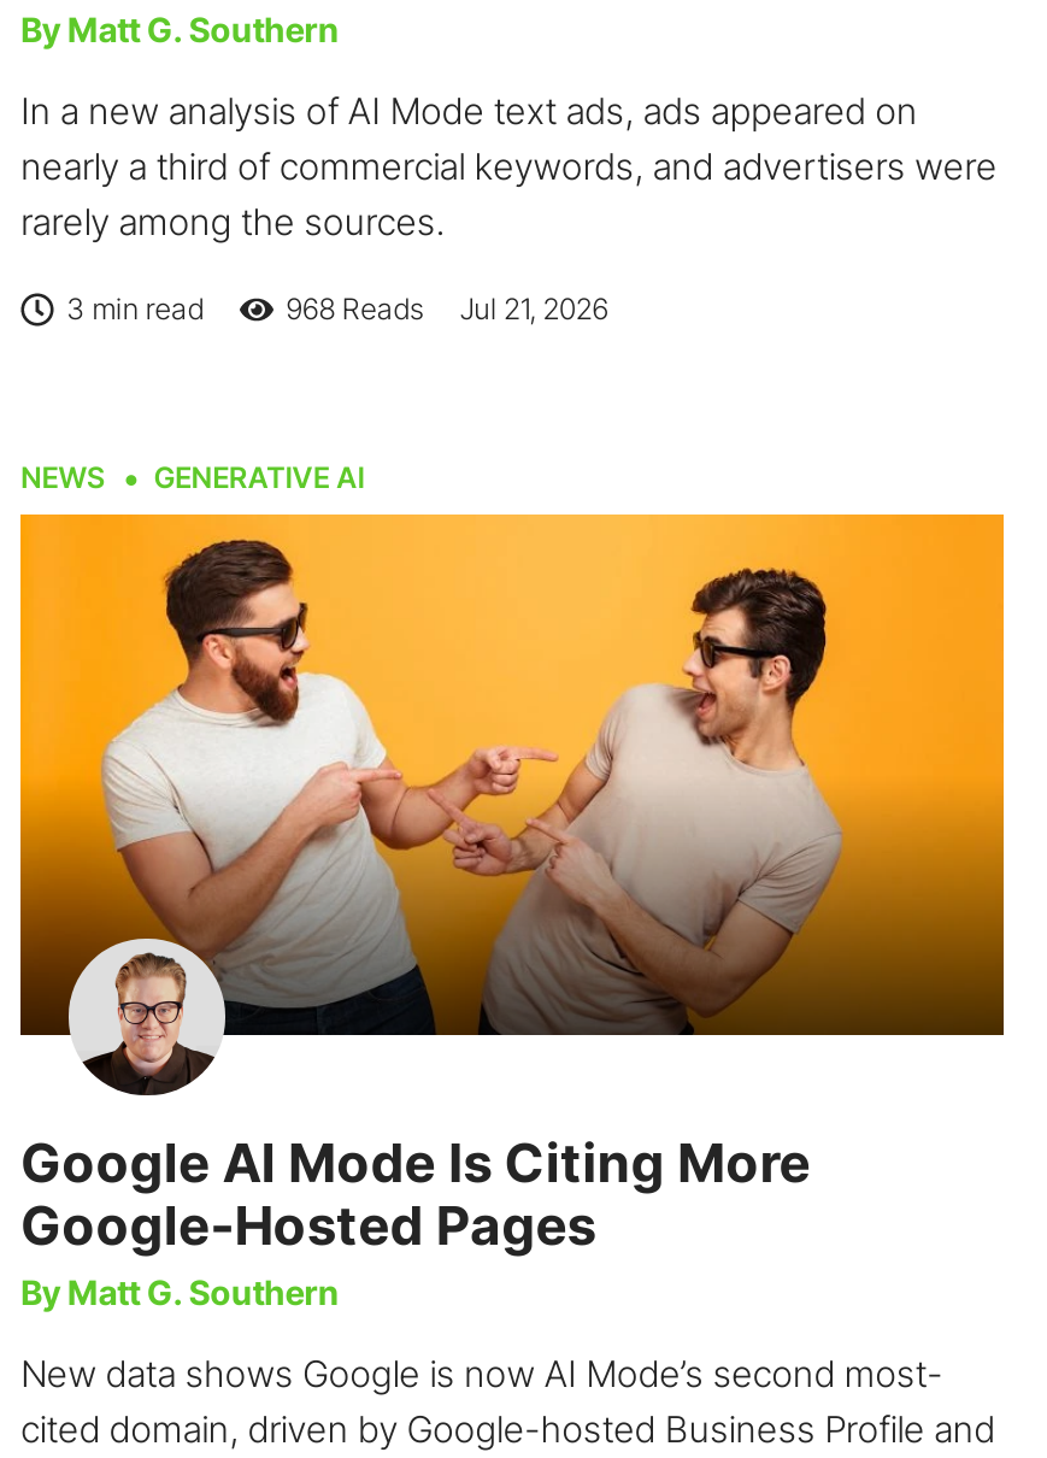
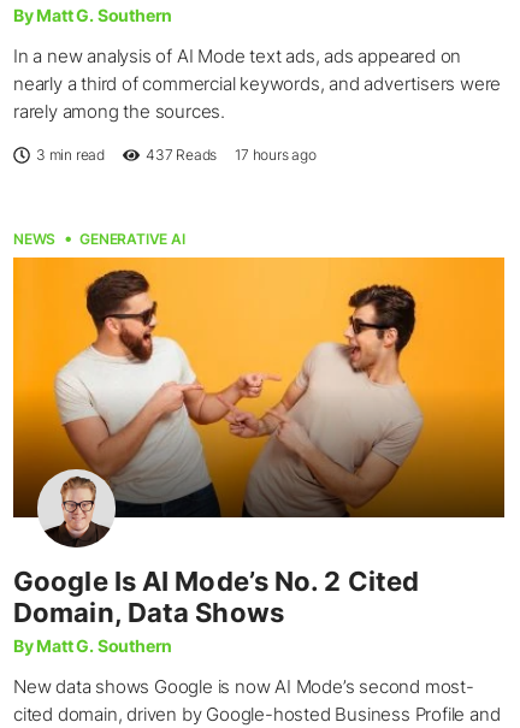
- 968 Reads
- Jul 21, 2026
+ 437 Reads
+ 17 hours ago

- Google AI Mode Is Citing More
- Google-Hosted Pages
+ Google Is AI Mode’s No. 2 Cited
+ Domain, Data Shows
